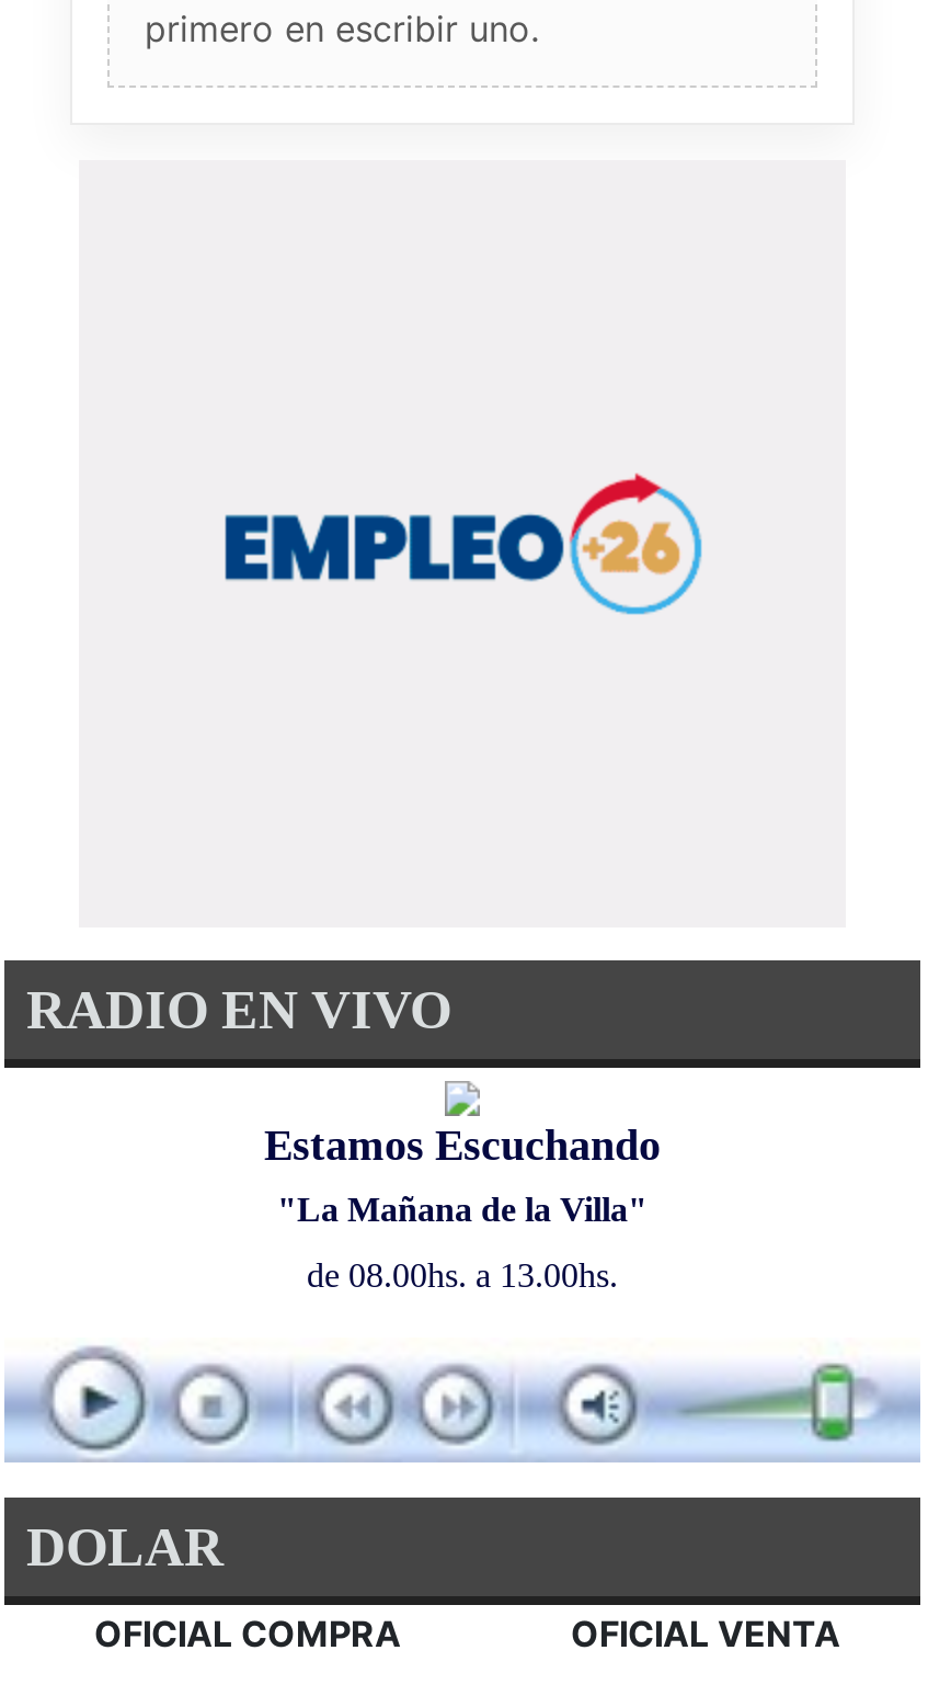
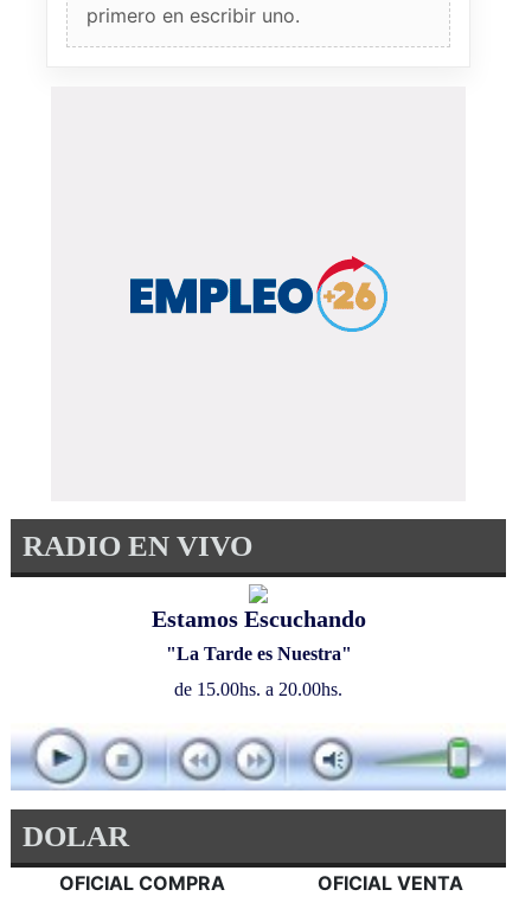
- "La Mañana de la Villa"
+ "La Tarde es Nuestra"

- de 08.00hs. a 13.00hs.
+ de 15.00hs. a 20.00hs.
